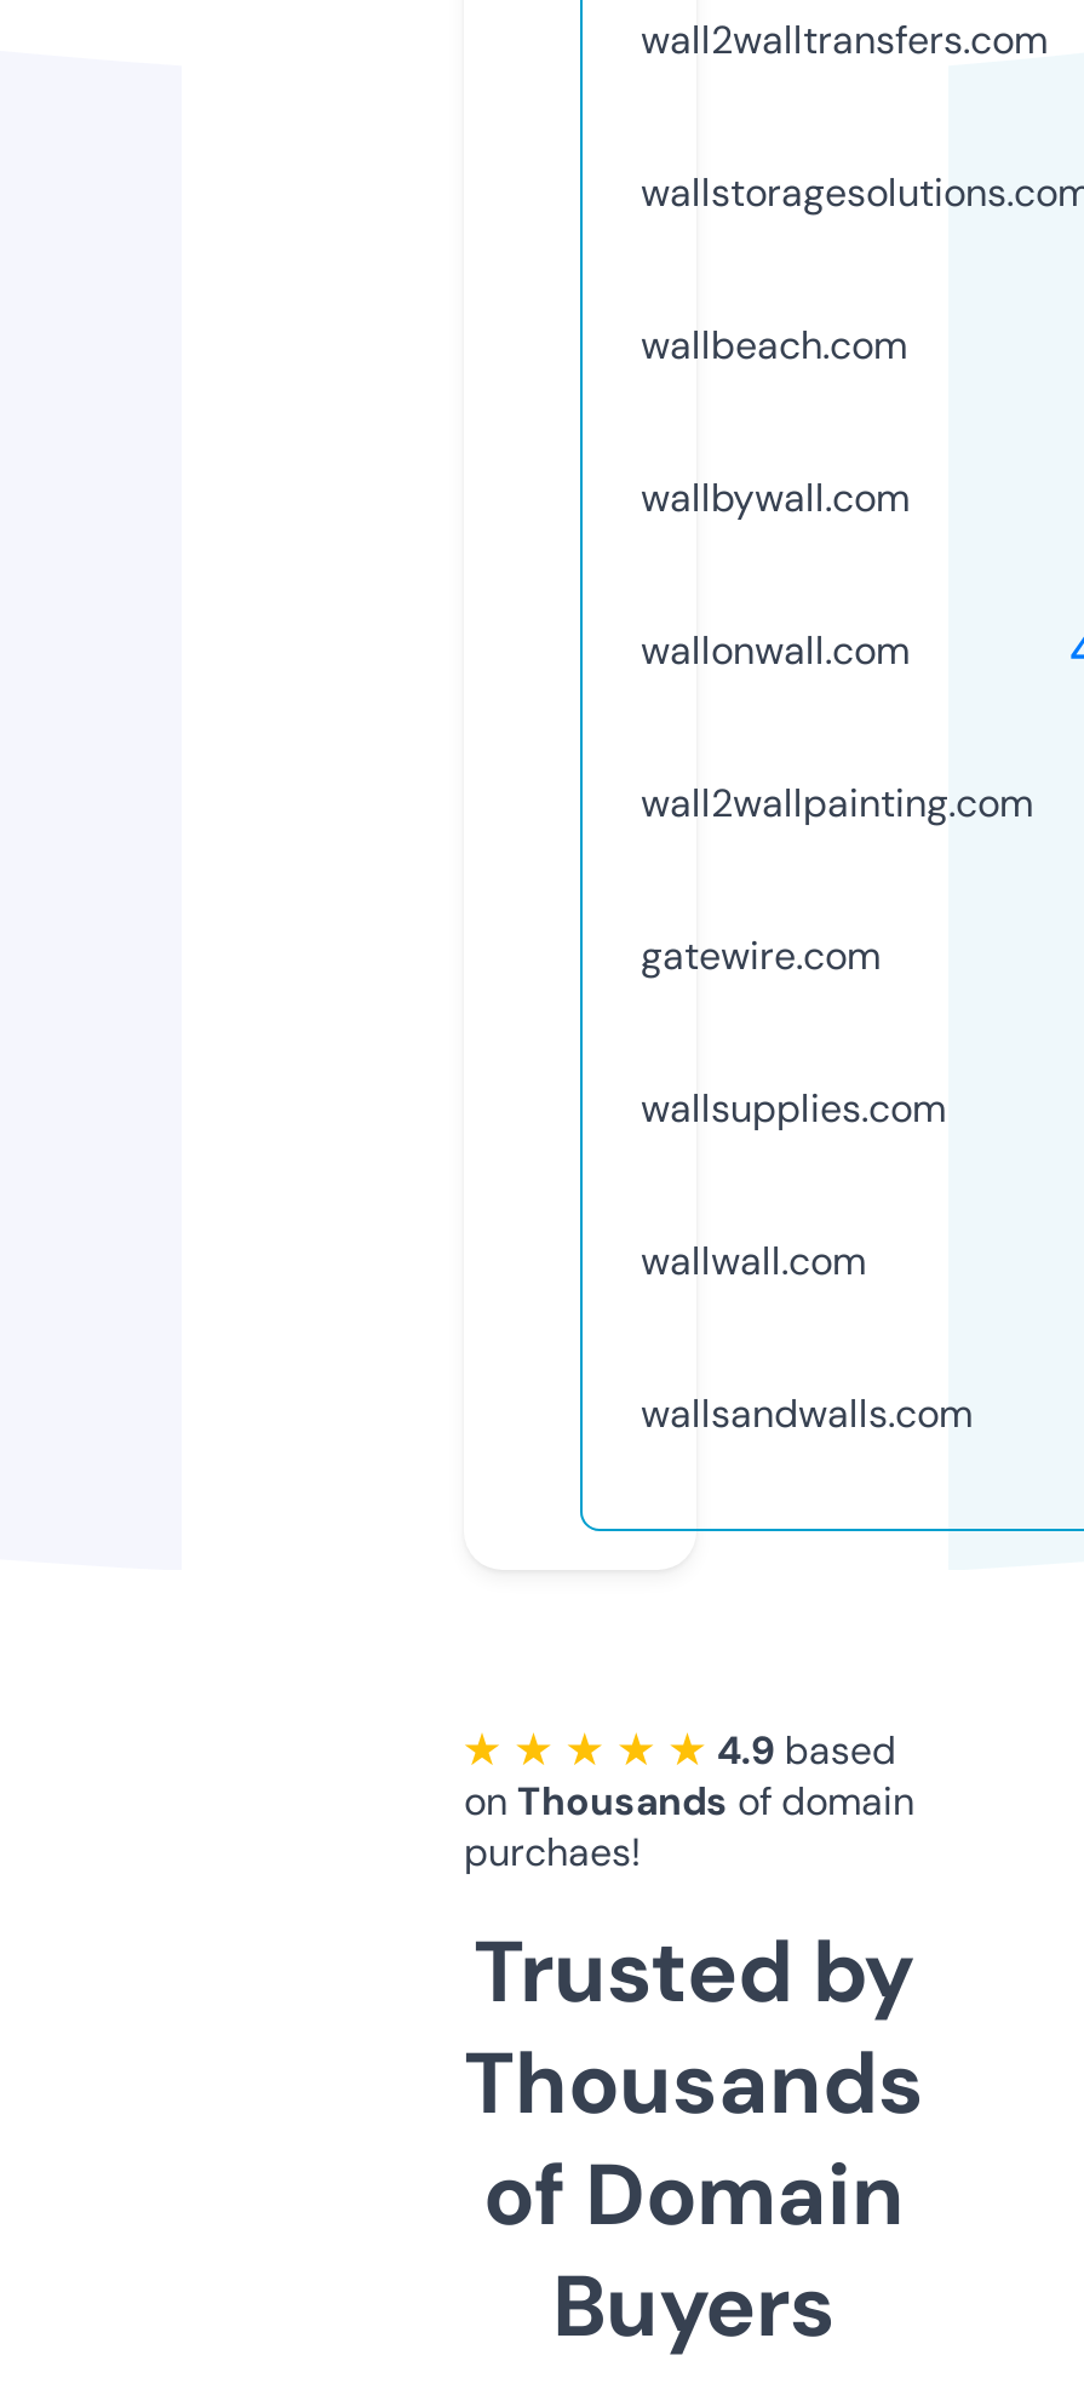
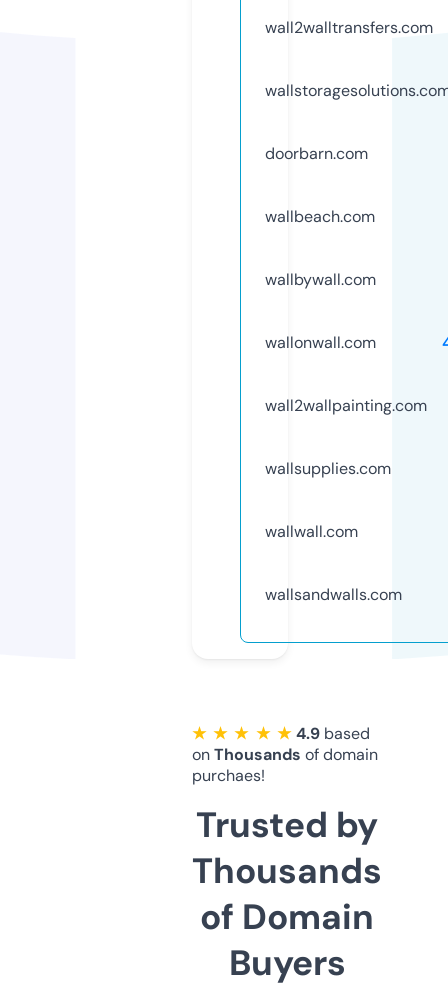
+ doorbarn.com

moved down: wallbeach.com | wallbywall.com | wallonwall.com | wall2wallpainting.com

- gatewire.com
